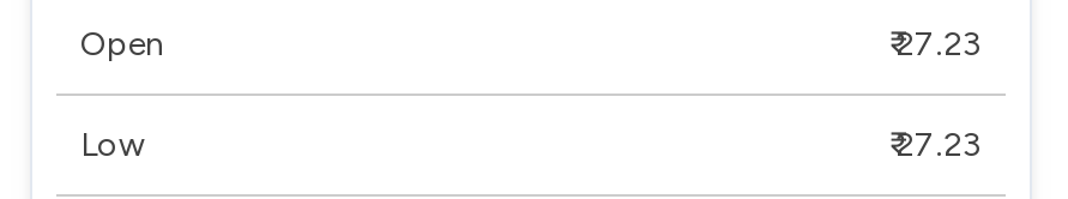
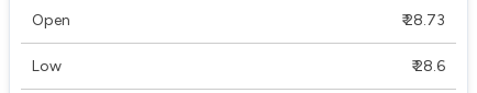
- ₹ 27.23
+ ₹ 28.73

- ₹ 27.23
+ ₹ 28.6
